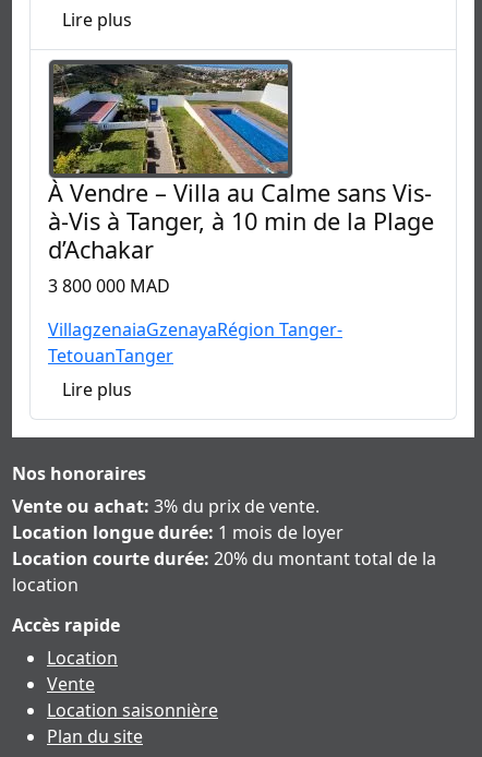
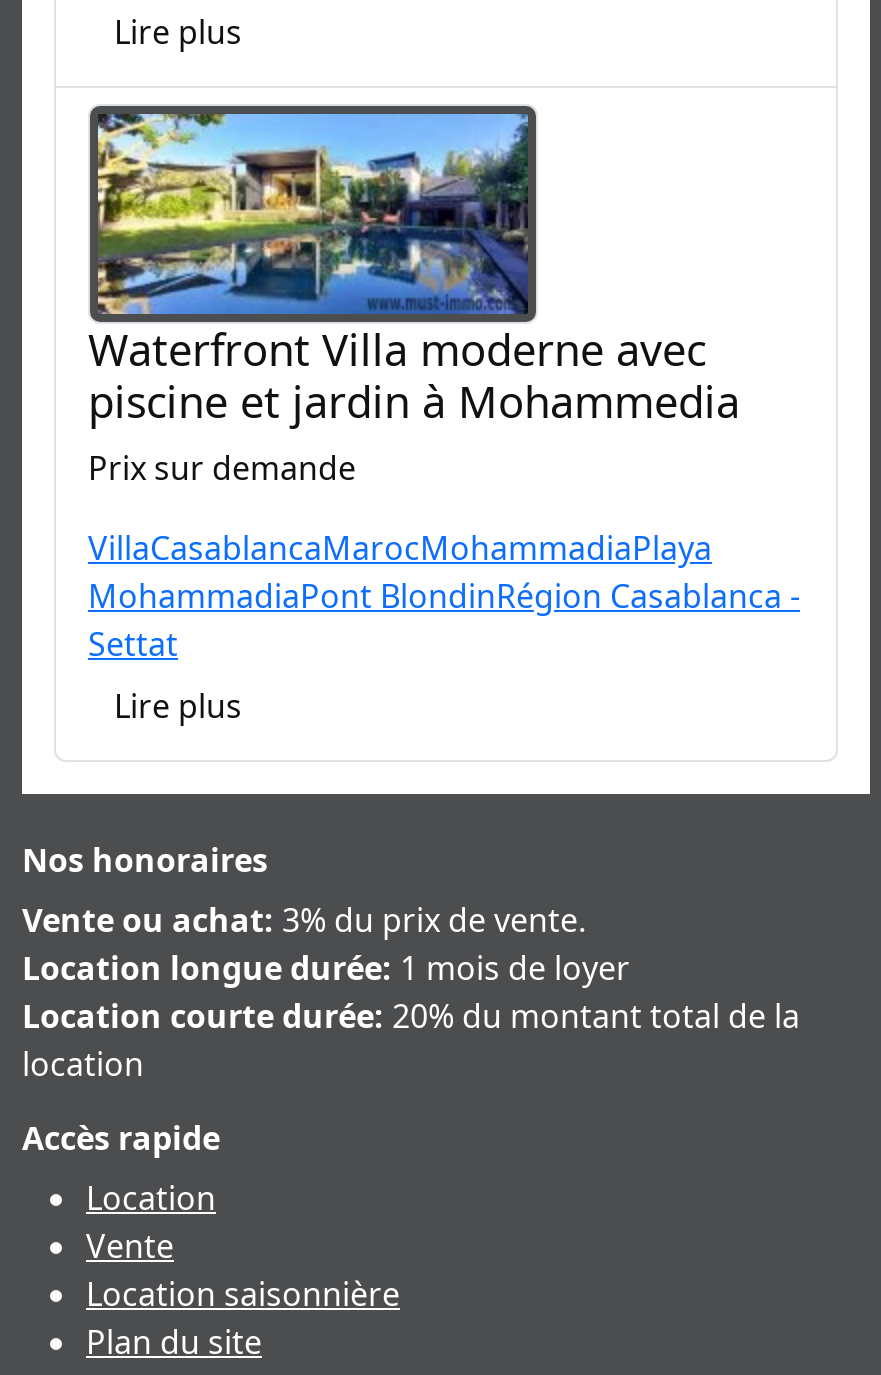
- [image]
- À Vendre – Villa au Calme sans Vis-
- à-Vis à Tanger, à 10 min de la Plage
- d’Achakar
- 3 800 000 MAD
+ [image]
+ Waterfront Villa moderne avec
+ piscine et jardin à Mohammedia
+ Prix sur demande

- VillagzenaiaGzenayaRégion Tanger-
- TetouanTanger
+ VillaCasablancaMarocMohammadiaPlaya
+ MohammadiaPont BlondinRégion Casablanca -
+ Settat
